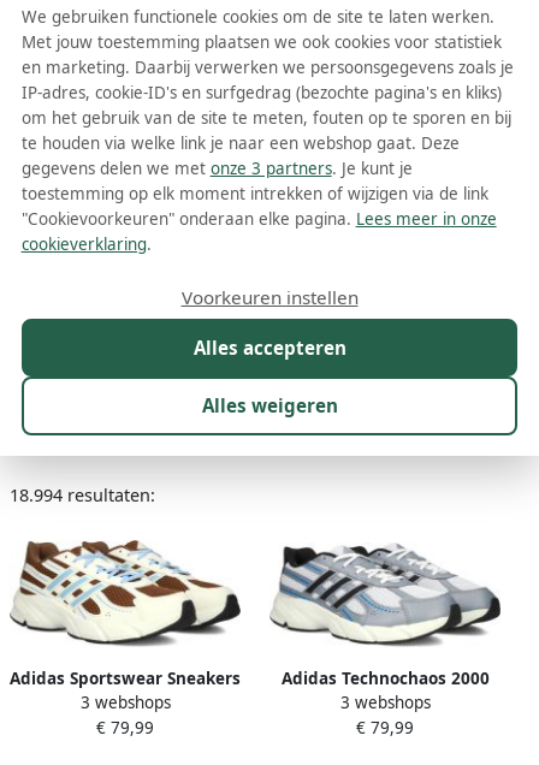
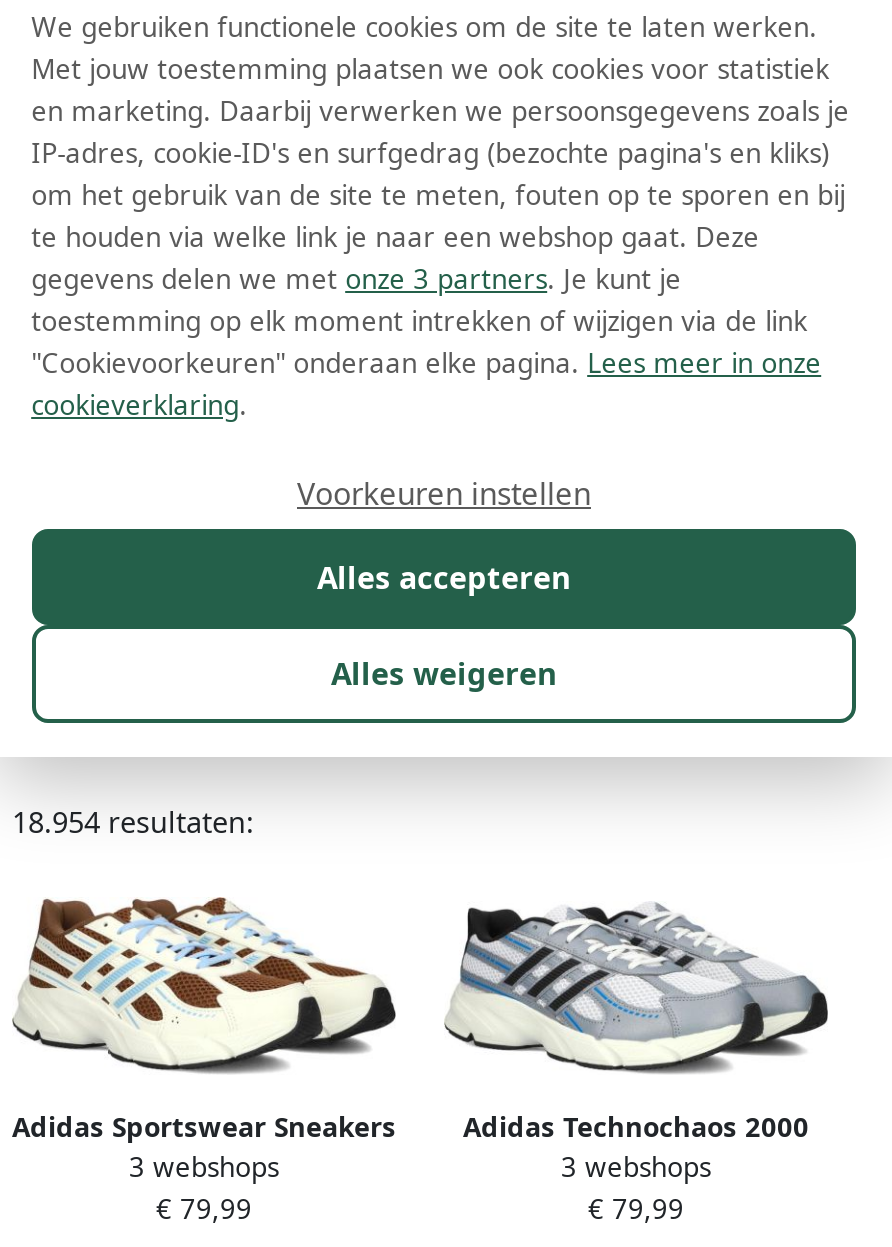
- 18.994 resultaten:
+ 18.954 resultaten:
